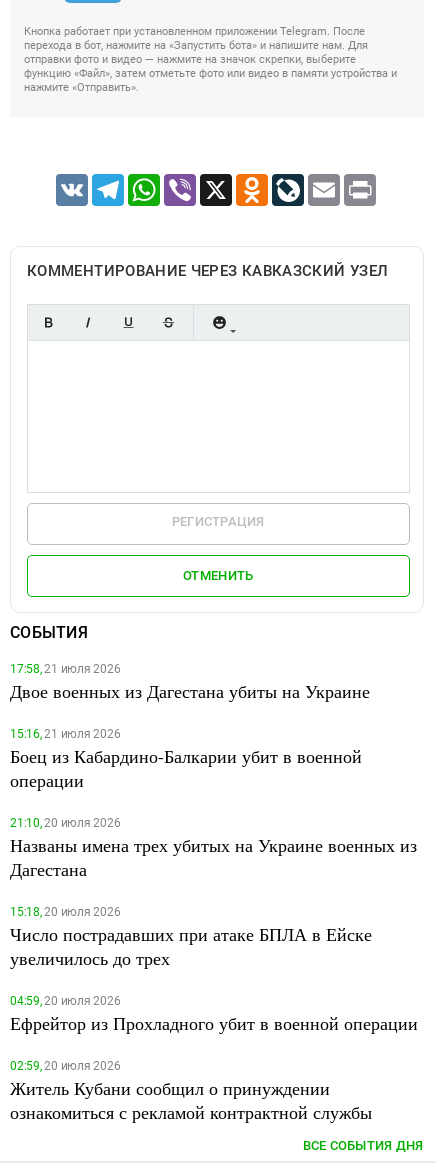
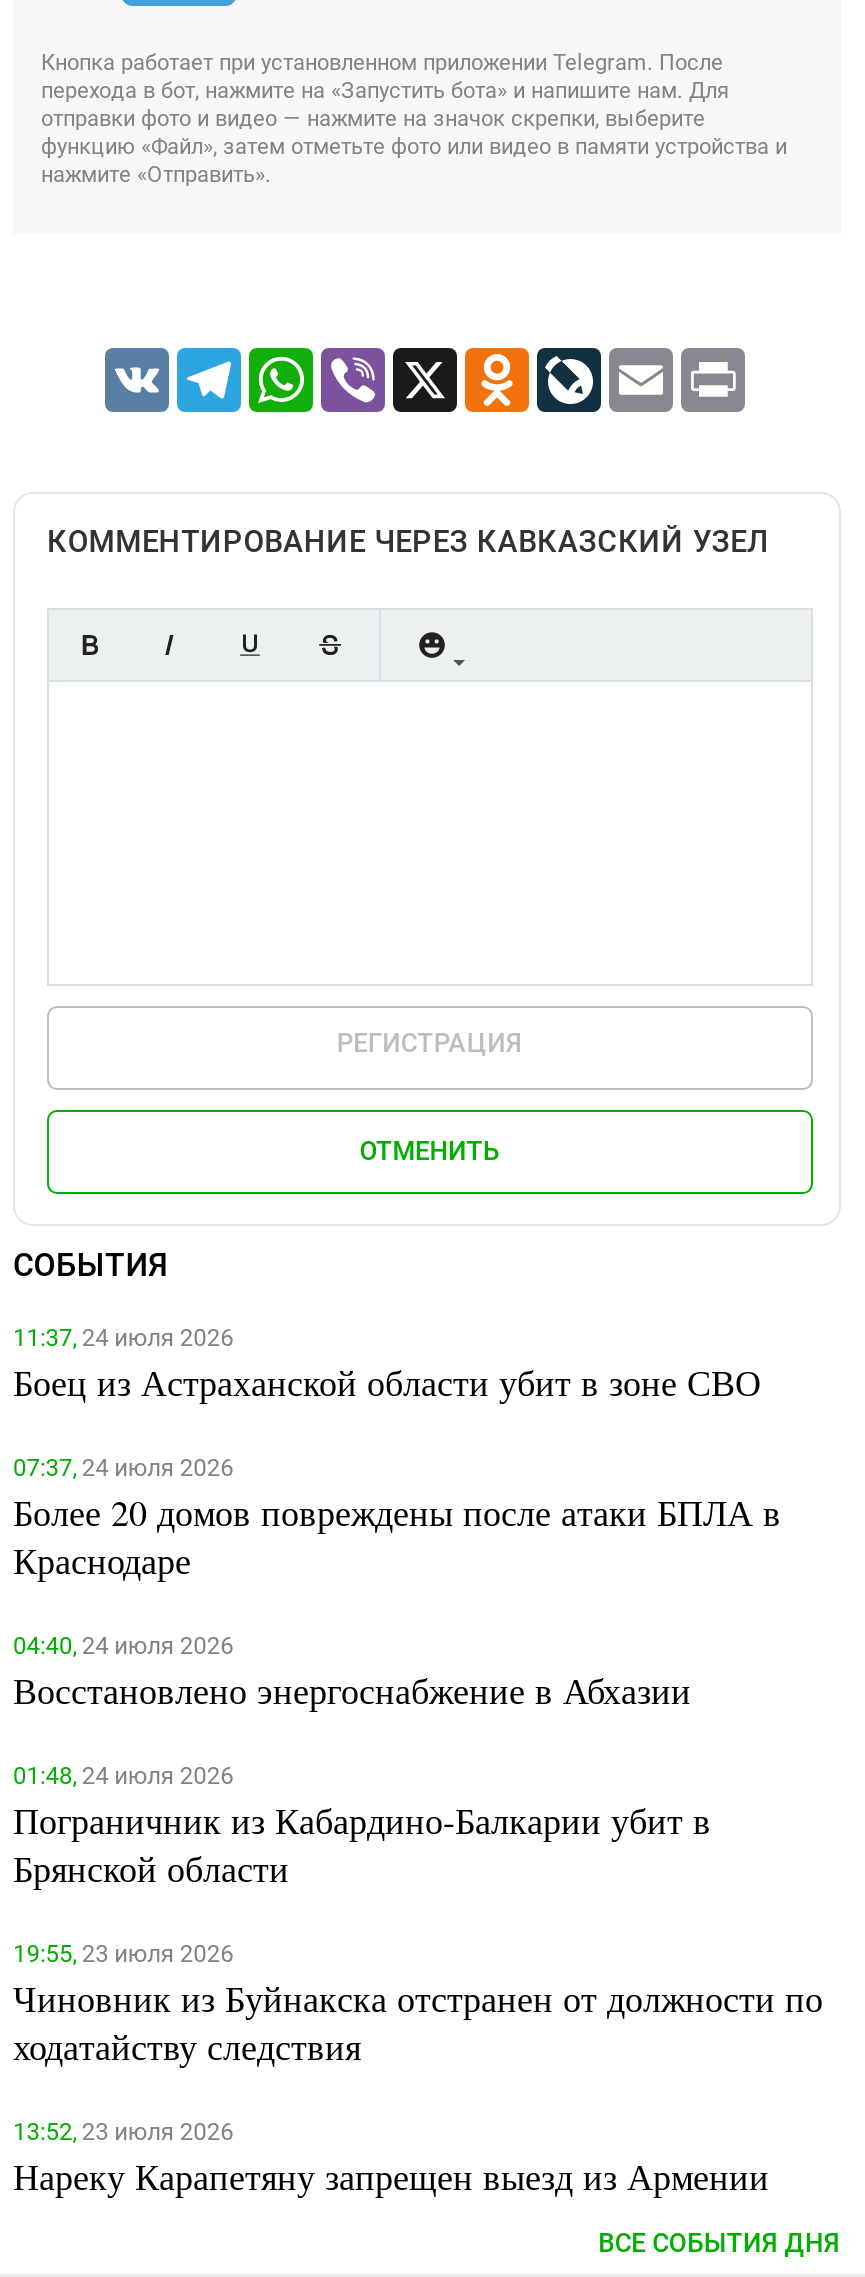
- 17:58, 21 июля 2026
- Двое военных из Дагестана убиты на Украине
+ 11:37, 24 июля 2026
+ Боец из Астраханской области убит в зоне СВО

- 15:16, 21 июля 2026
- Боец из Кабардино-Балкарии убит в военной
- операции
+ 07:37, 24 июля 2026
+ Более 20 домов повреждены после атаки БПЛА в
+ Краснодаре

- 21:10, 20 июля 2026
- Названы имена трех убитых на Украине военных из
- Дагестана
+ 04:40, 24 июля 2026
+ Восстановлено энергоснабжение в Абхазии

- 15:18, 20 июля 2026
- Число пострадавших при атаке БПЛА в Ейске
- увеличилось до трех
+ 01:48, 24 июля 2026
+ Пограничник из Кабардино-Балкарии убит в
+ Брянской области

- 04:59, 20 июля 2026
- Ефрейтор из Прохладного убит в военной операции
+ 19:55, 23 июля 2026
+ Чиновник из Буйнакска отстранен от должности по
+ ходатайству следствия

- 02:59, 20 июля 2026
- Житель Кубани сообщил о принуждении
- ознакомиться с рекламой контрактной службы
+ 13:52, 23 июля 2026
+ Нареку Карапетяну запрещен выезд из Армении
